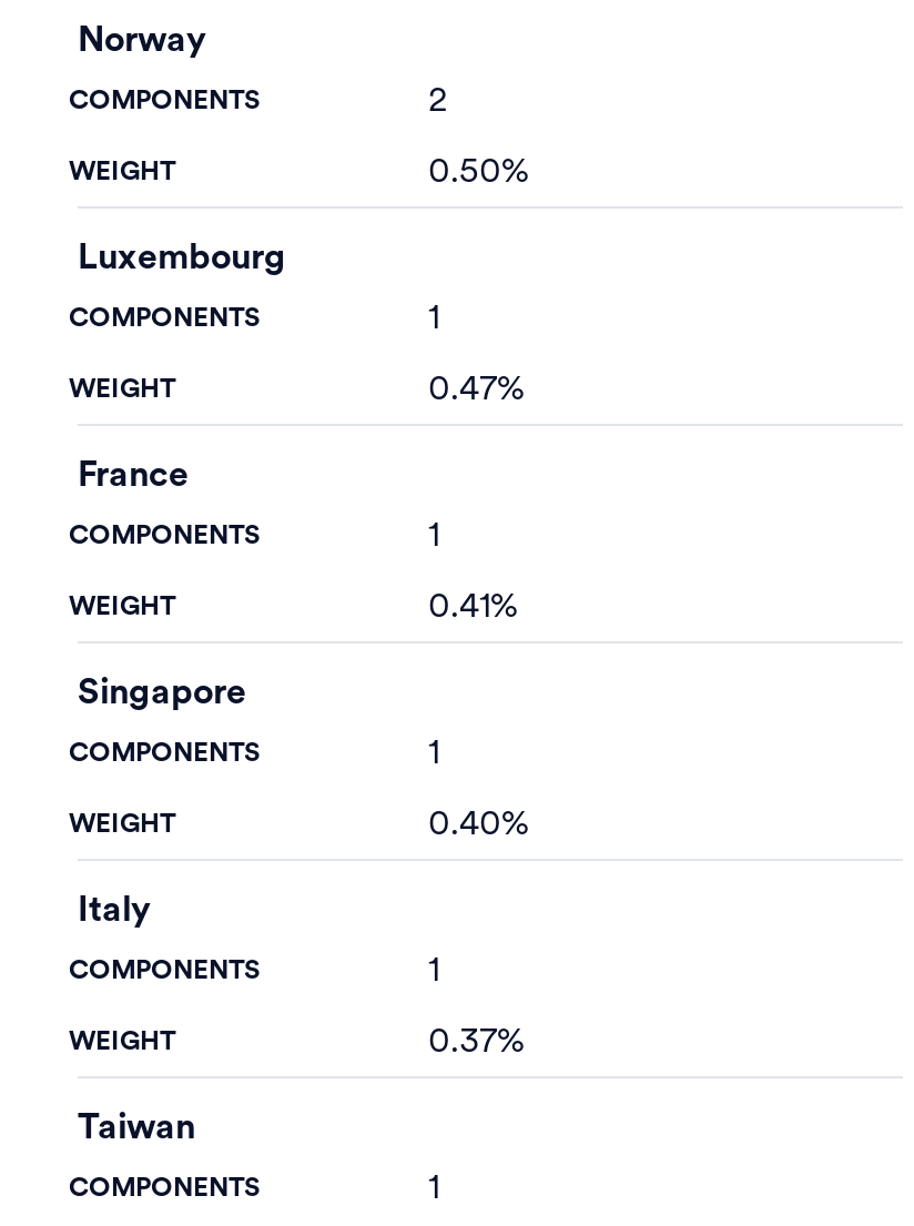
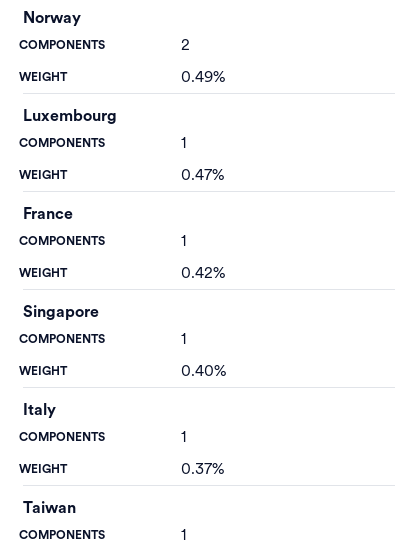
- 0.50%
+ 0.49%

- 0.41%
+ 0.42%
